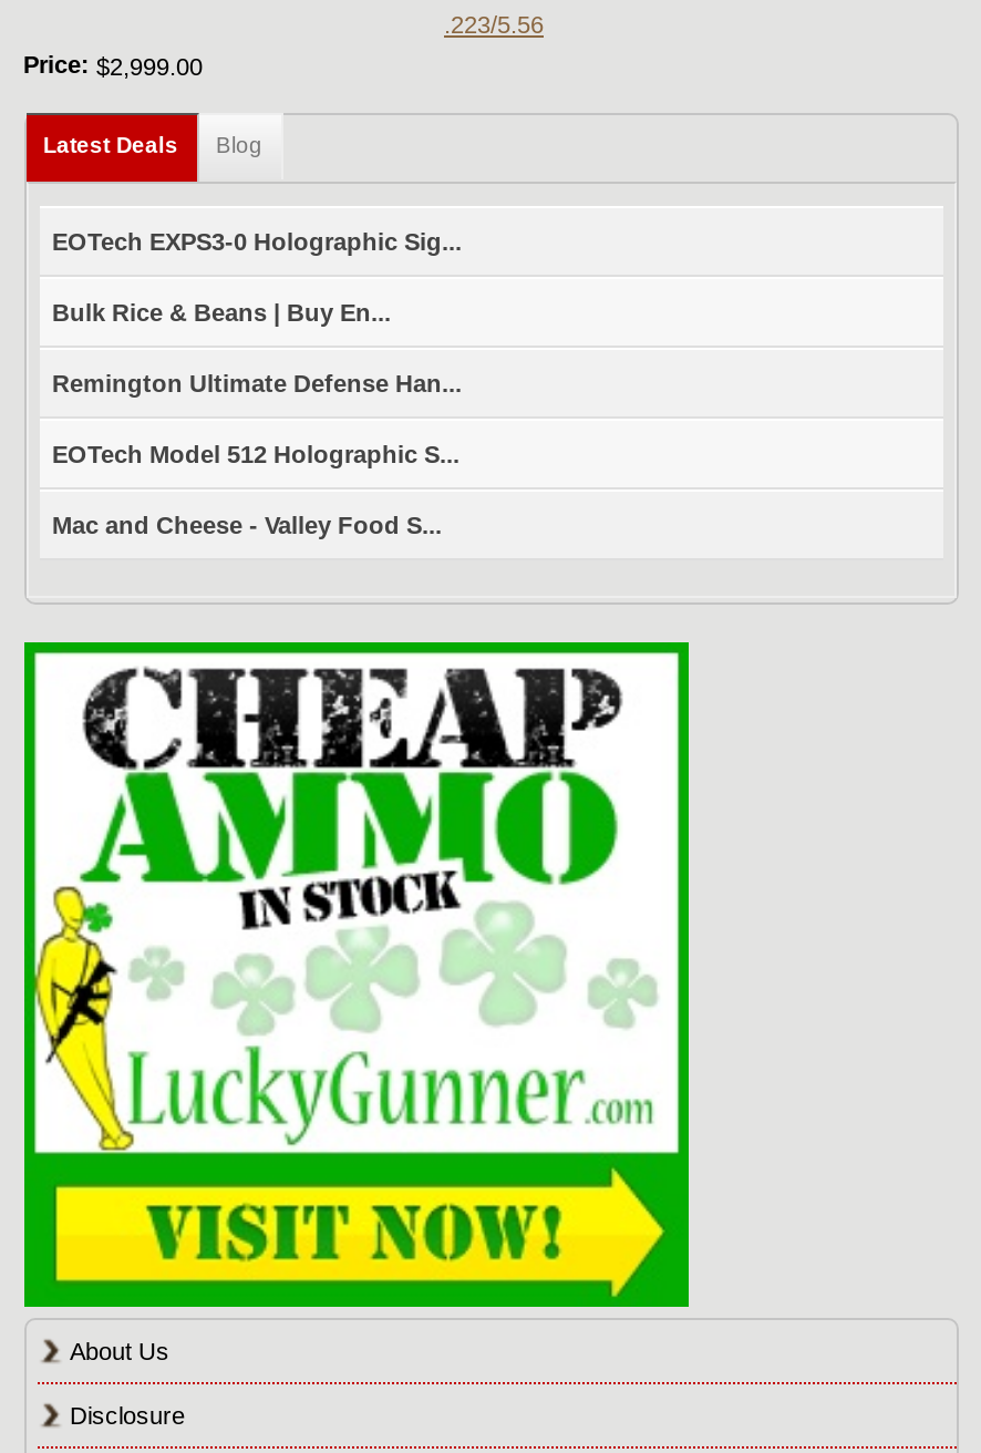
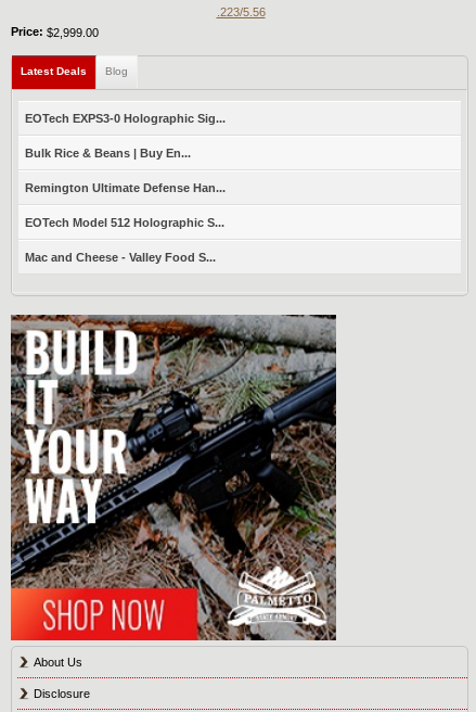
- [image]
+ [image]
